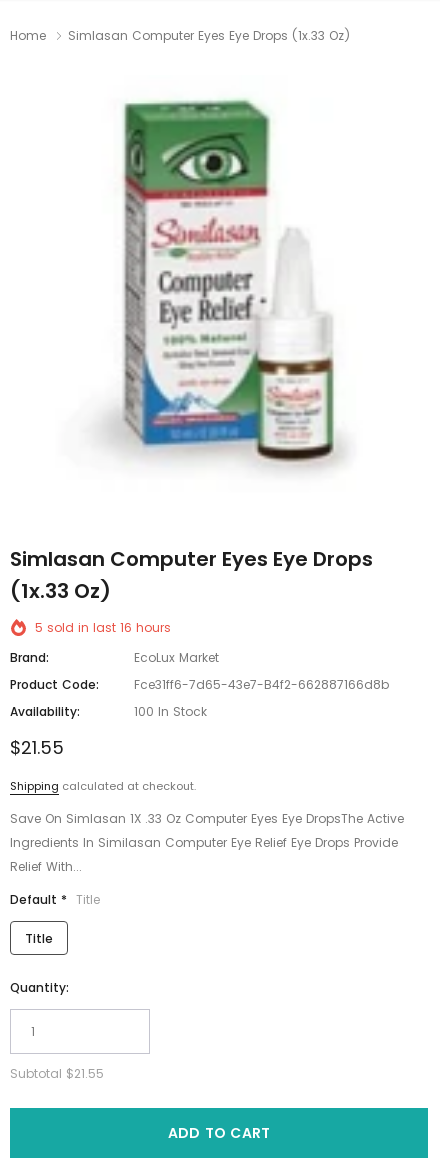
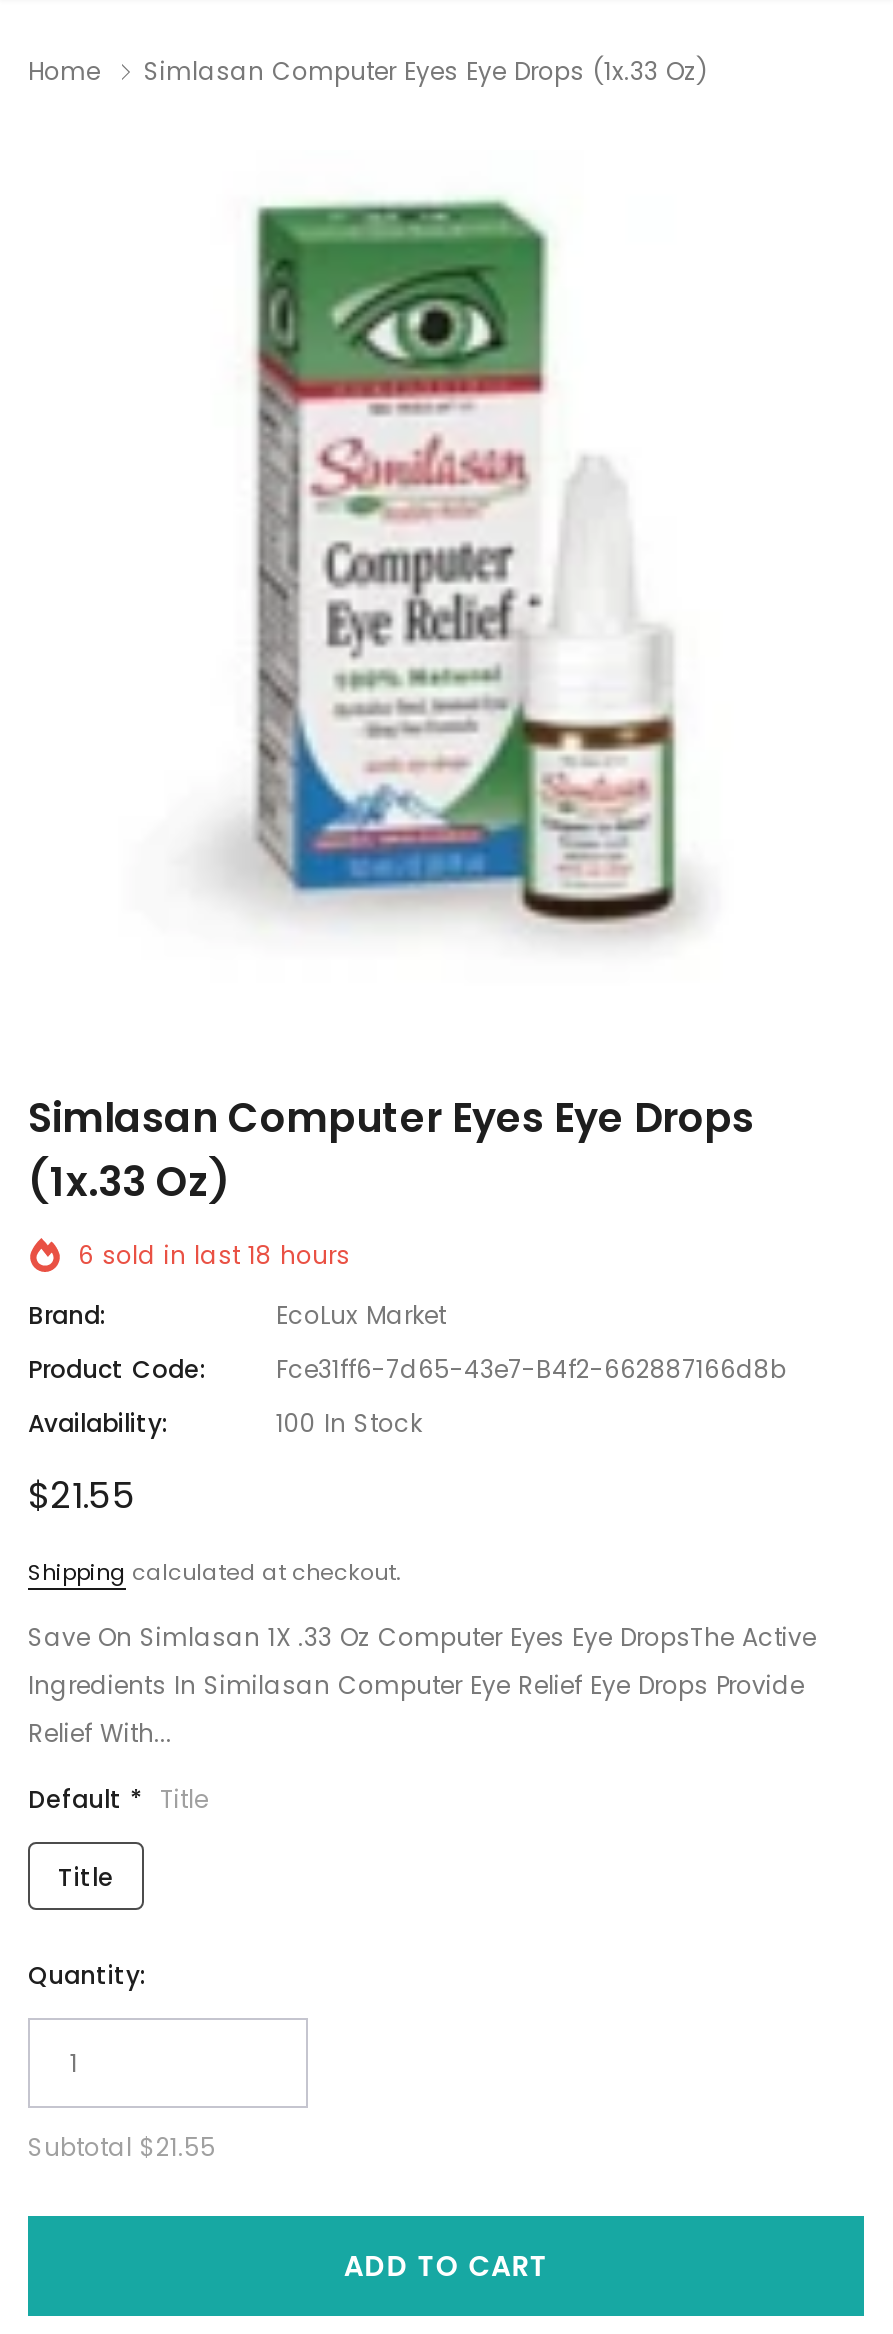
- 5 sold in last 16 hours
+ 6 sold in last 18 hours
